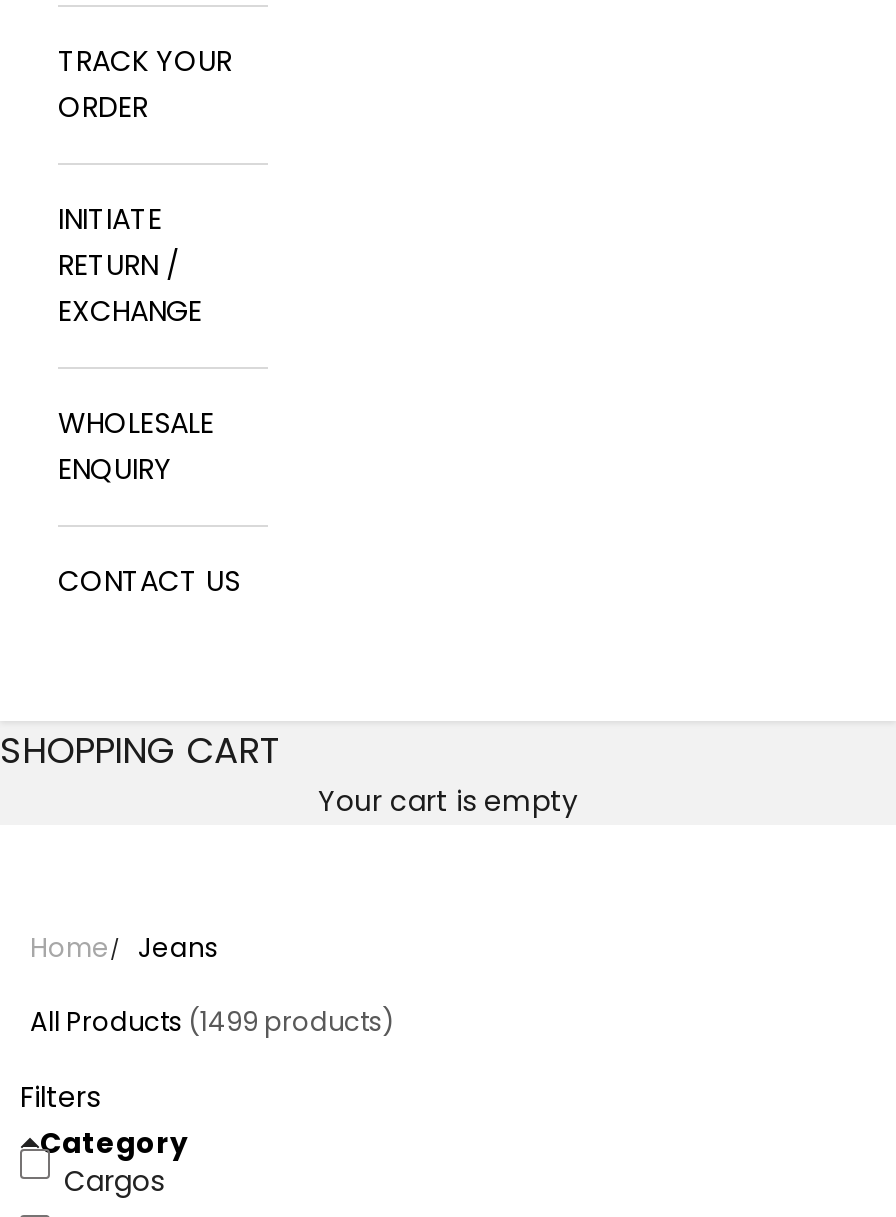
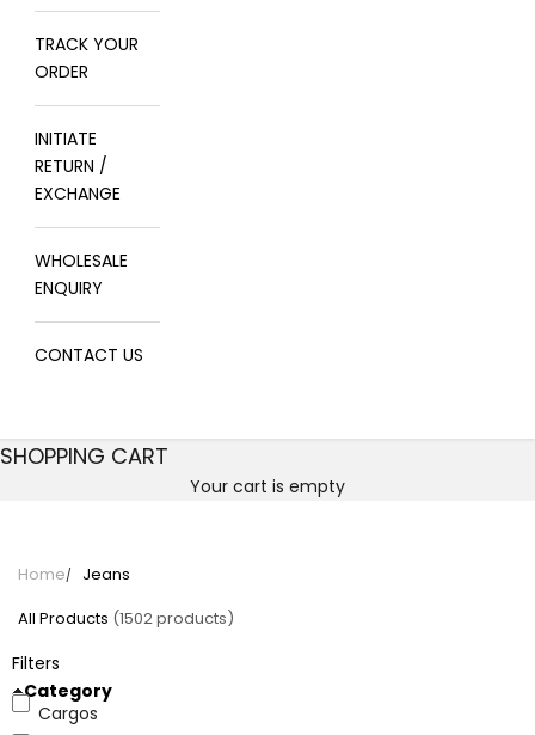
- All Products (1499 products)
+ All Products (1502 products)
